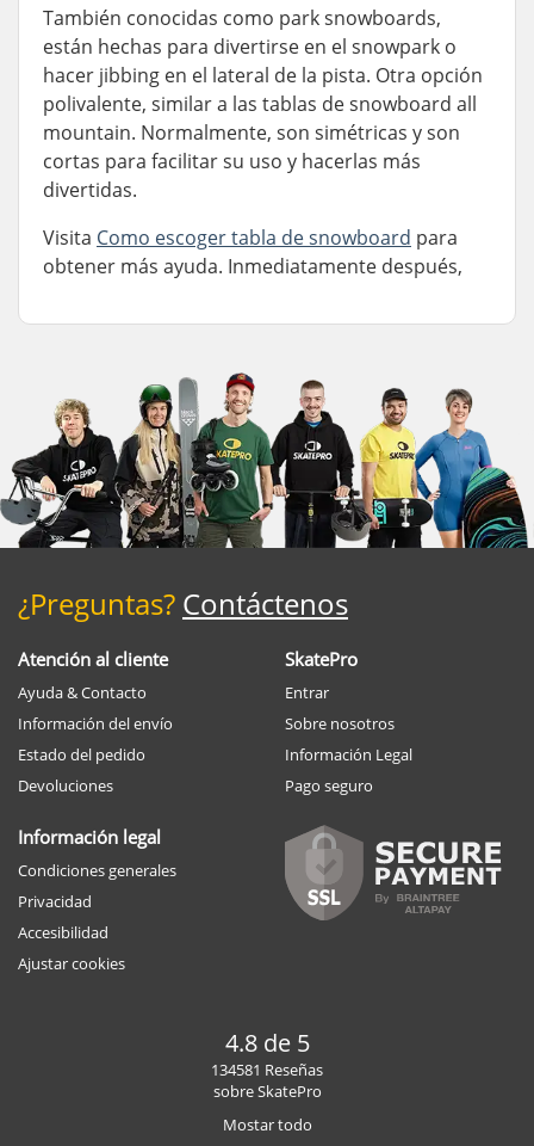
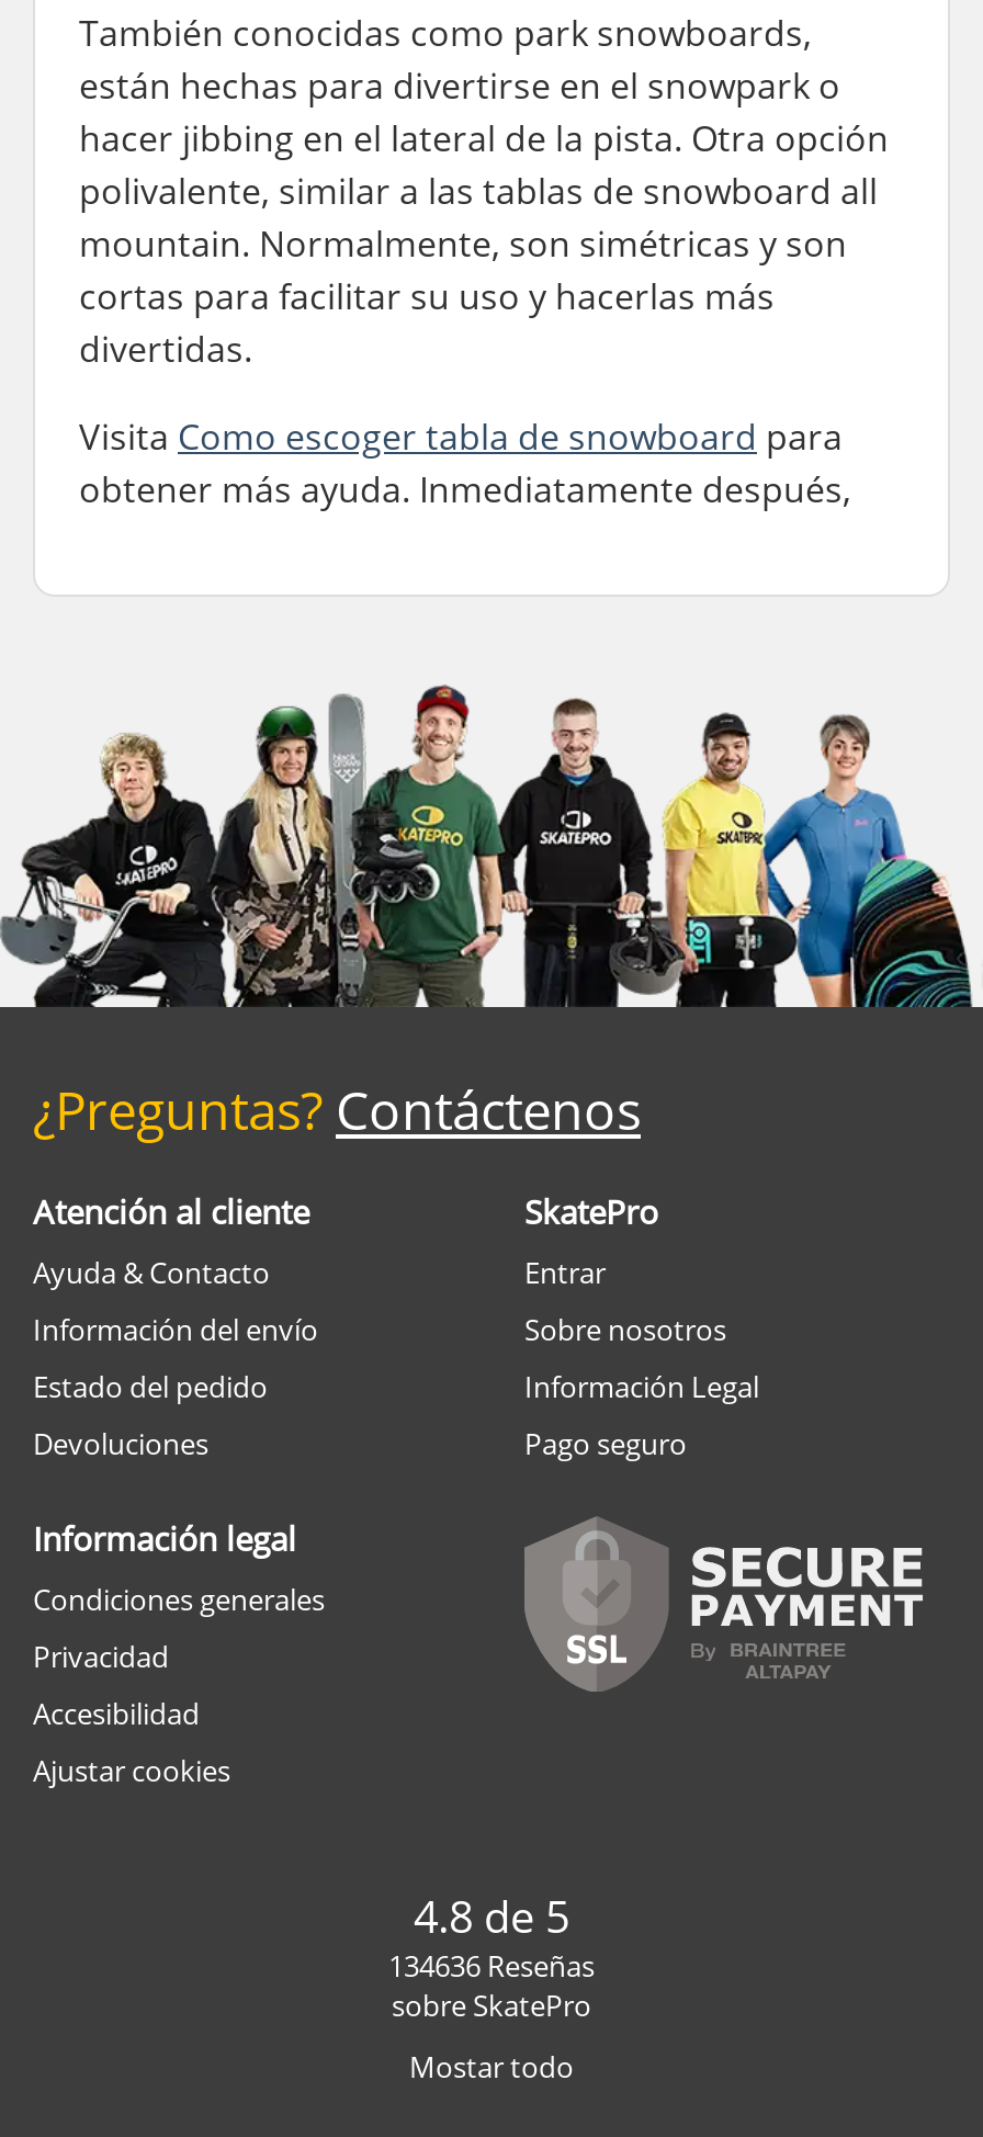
- 134581 Reseñas
+ 134636 Reseñas
